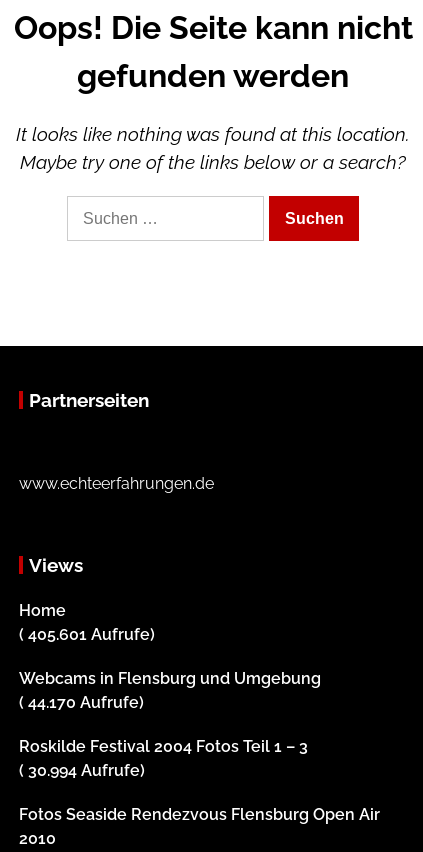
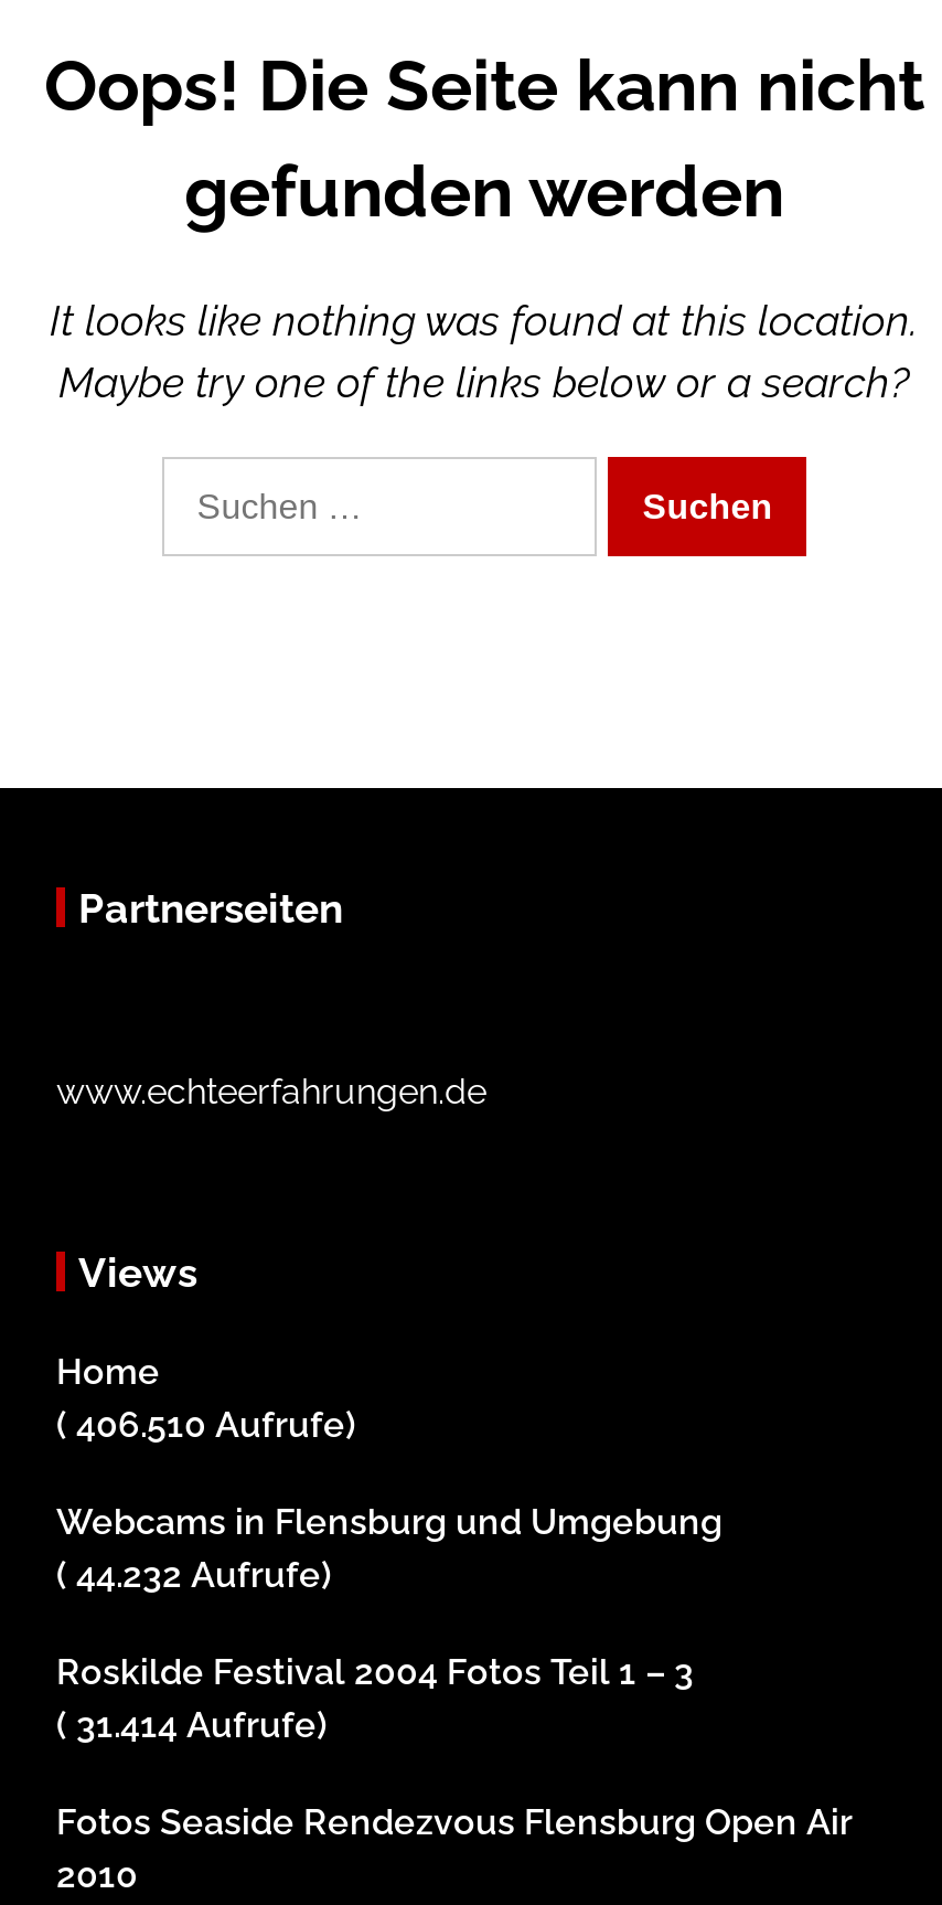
- ( 405.601 Aufrufe)
+ ( 406.510 Aufrufe)

- ( 44.170 Aufrufe)
+ ( 44.232 Aufrufe)

- ( 30.994 Aufrufe)
+ ( 31.414 Aufrufe)
